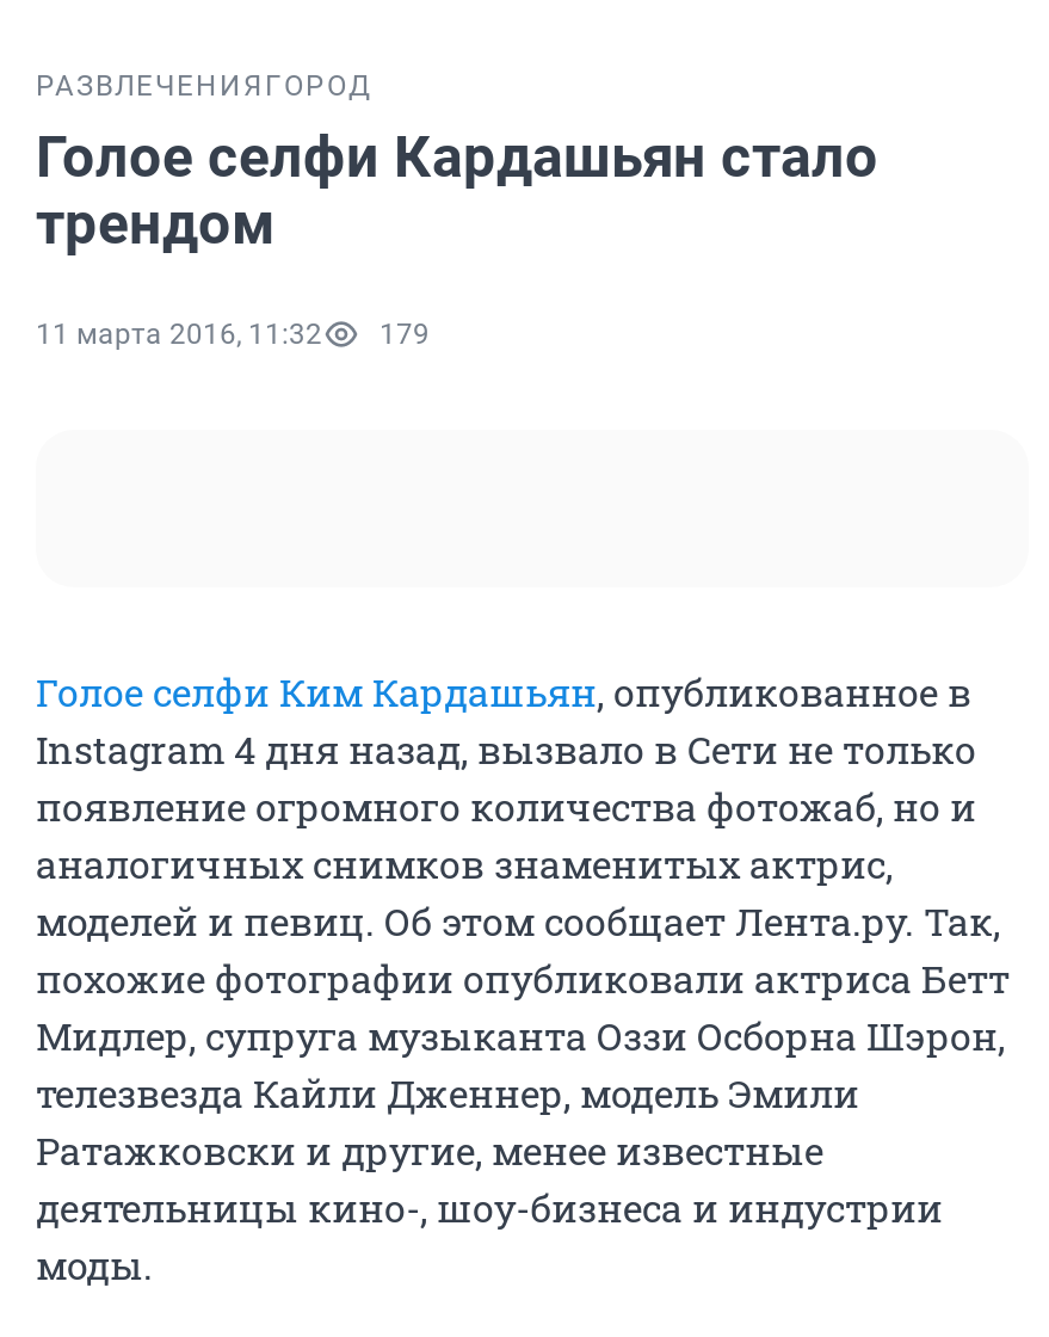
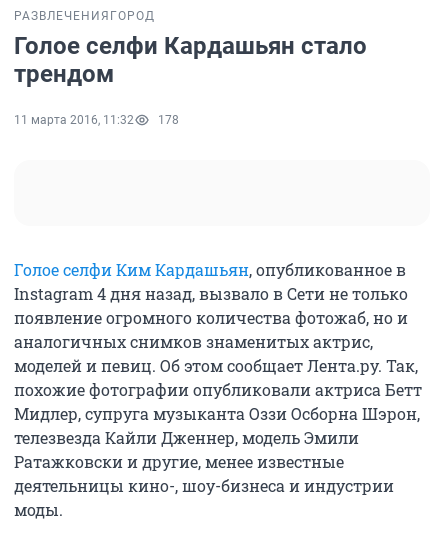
- 11 марта 2016, 11:32 179
+ 11 марта 2016, 11:32 178
